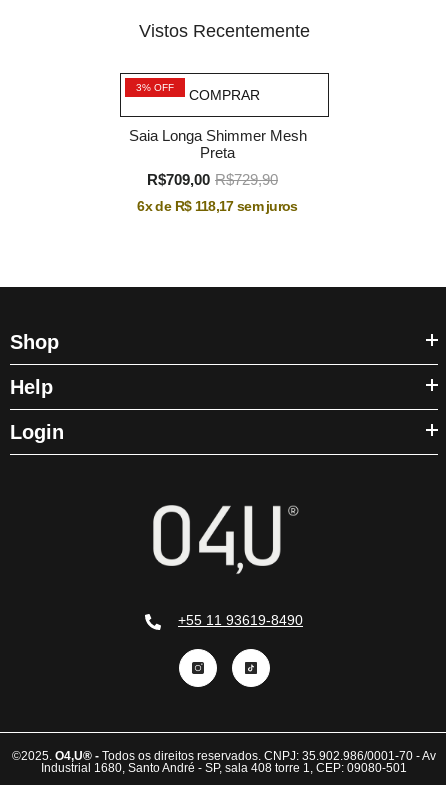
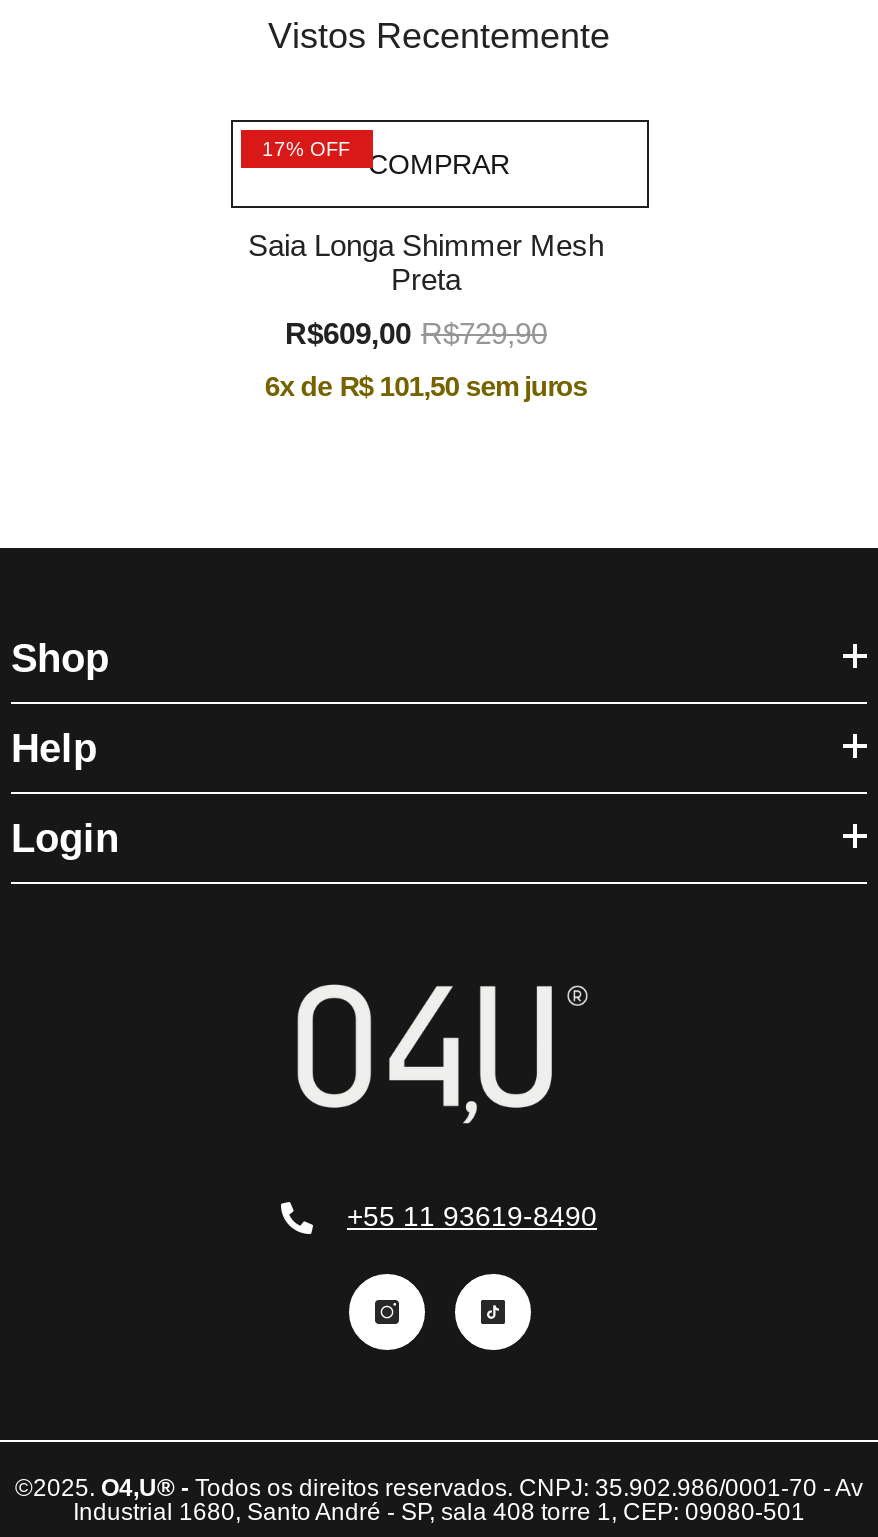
- 3% OFF COMPRAR
+ 17% OFF COMPRAR

- R$709,00 R$729,90
+ R$609,00 R$729,90

- 6x de R$ 118,17 sem juros
+ 6x de R$ 101,50 sem juros
